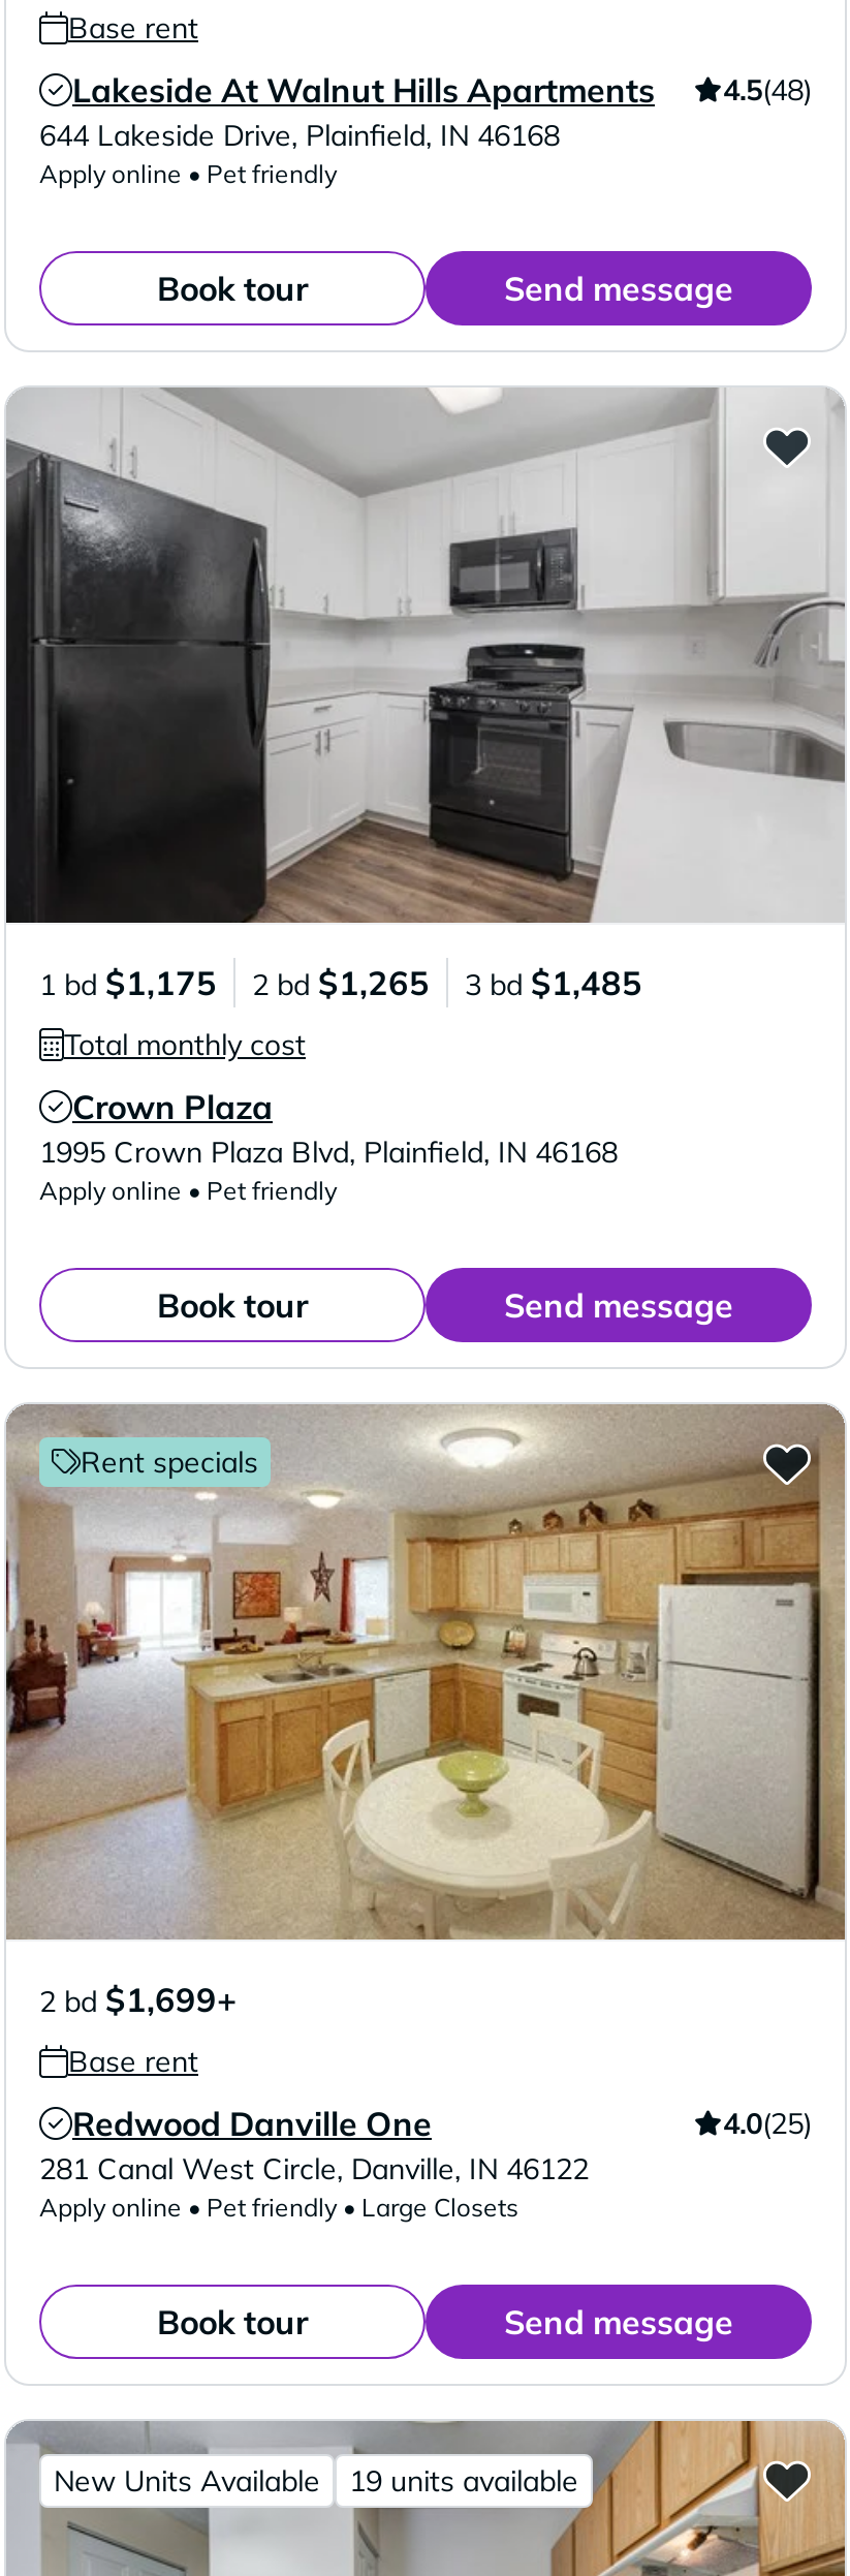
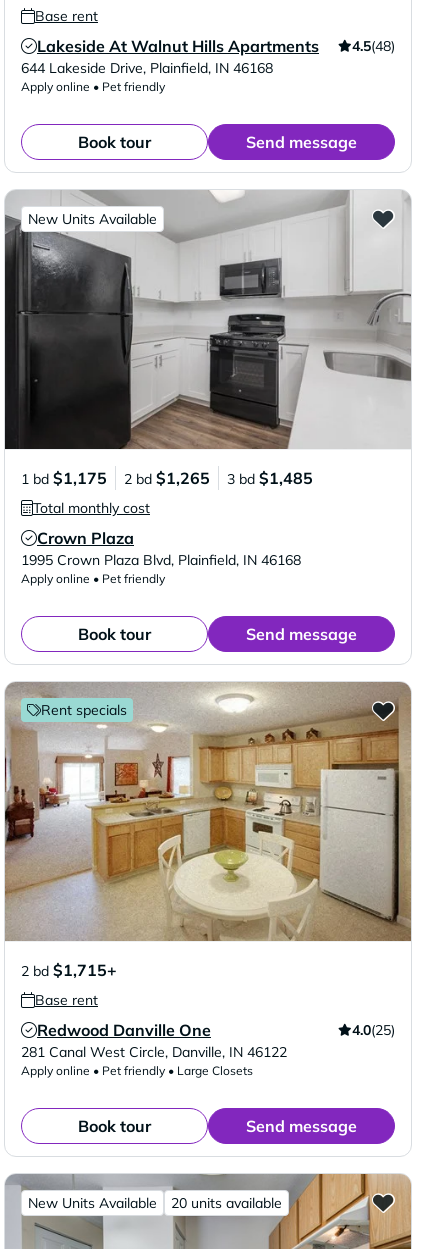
+ New Units Available

- 2 bd $1,699+
+ 2 bd $1,715+

- 19 units available
+ 20 units available
